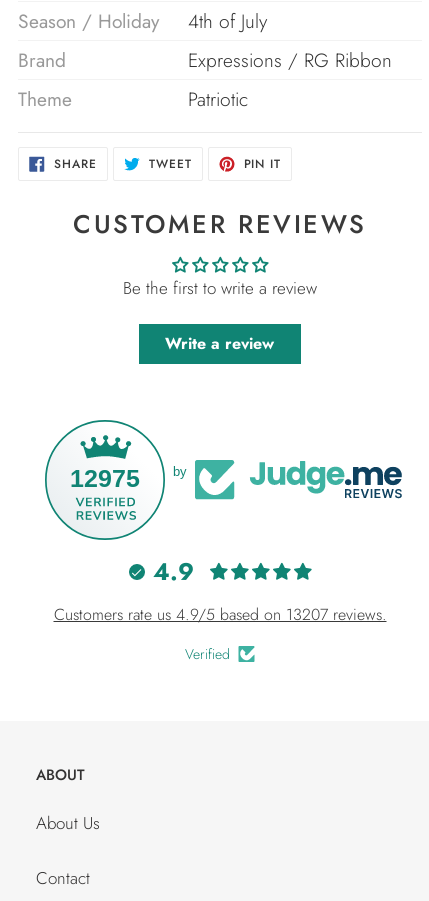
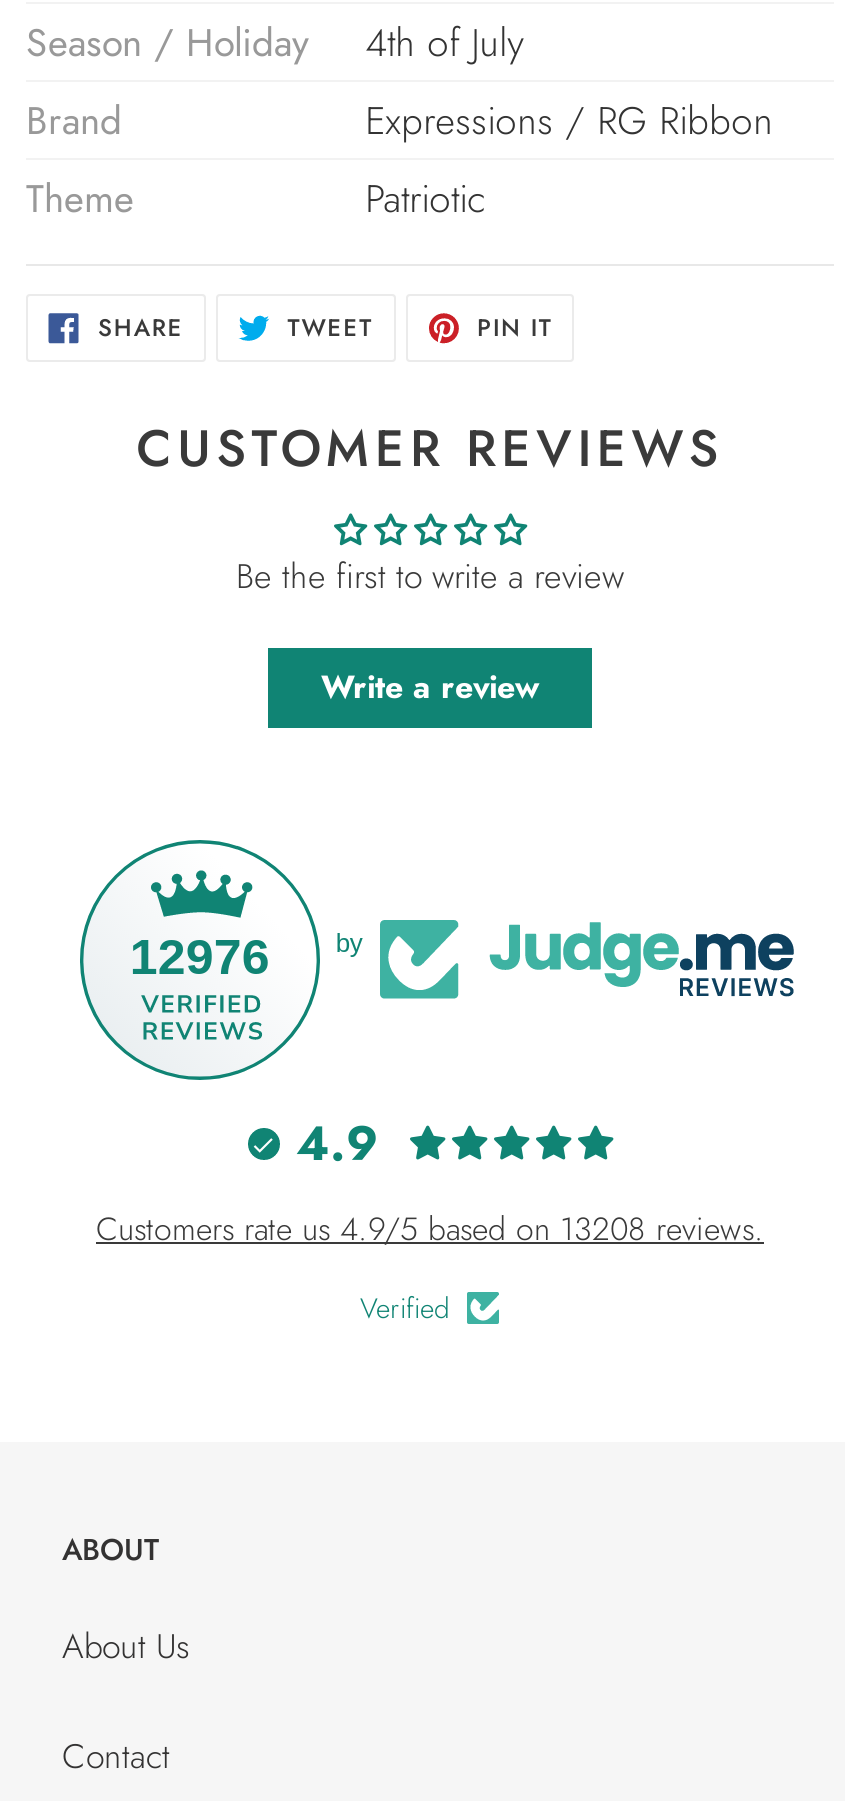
- 12975
+ 12976

- Customers rate us 4.9/5 based on 13207 reviews.
+ Customers rate us 4.9/5 based on 13208 reviews.
